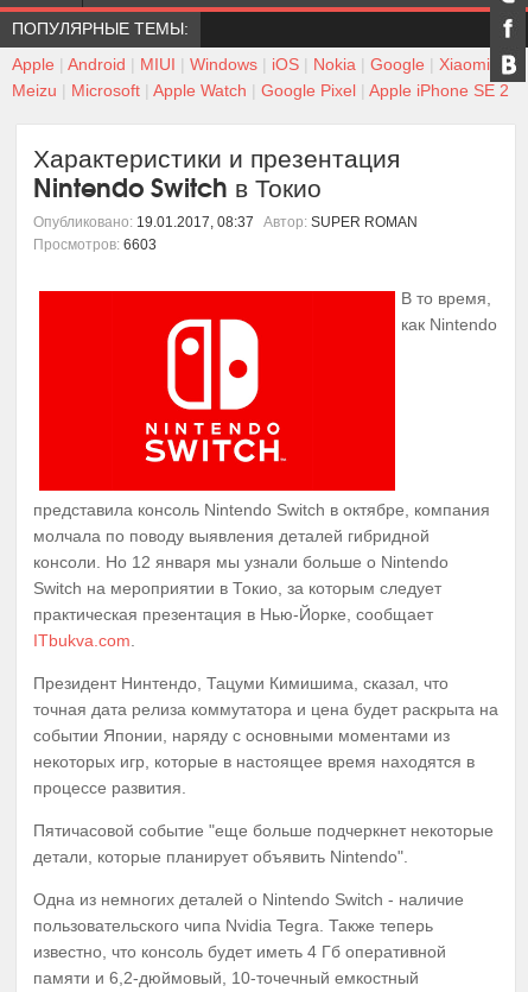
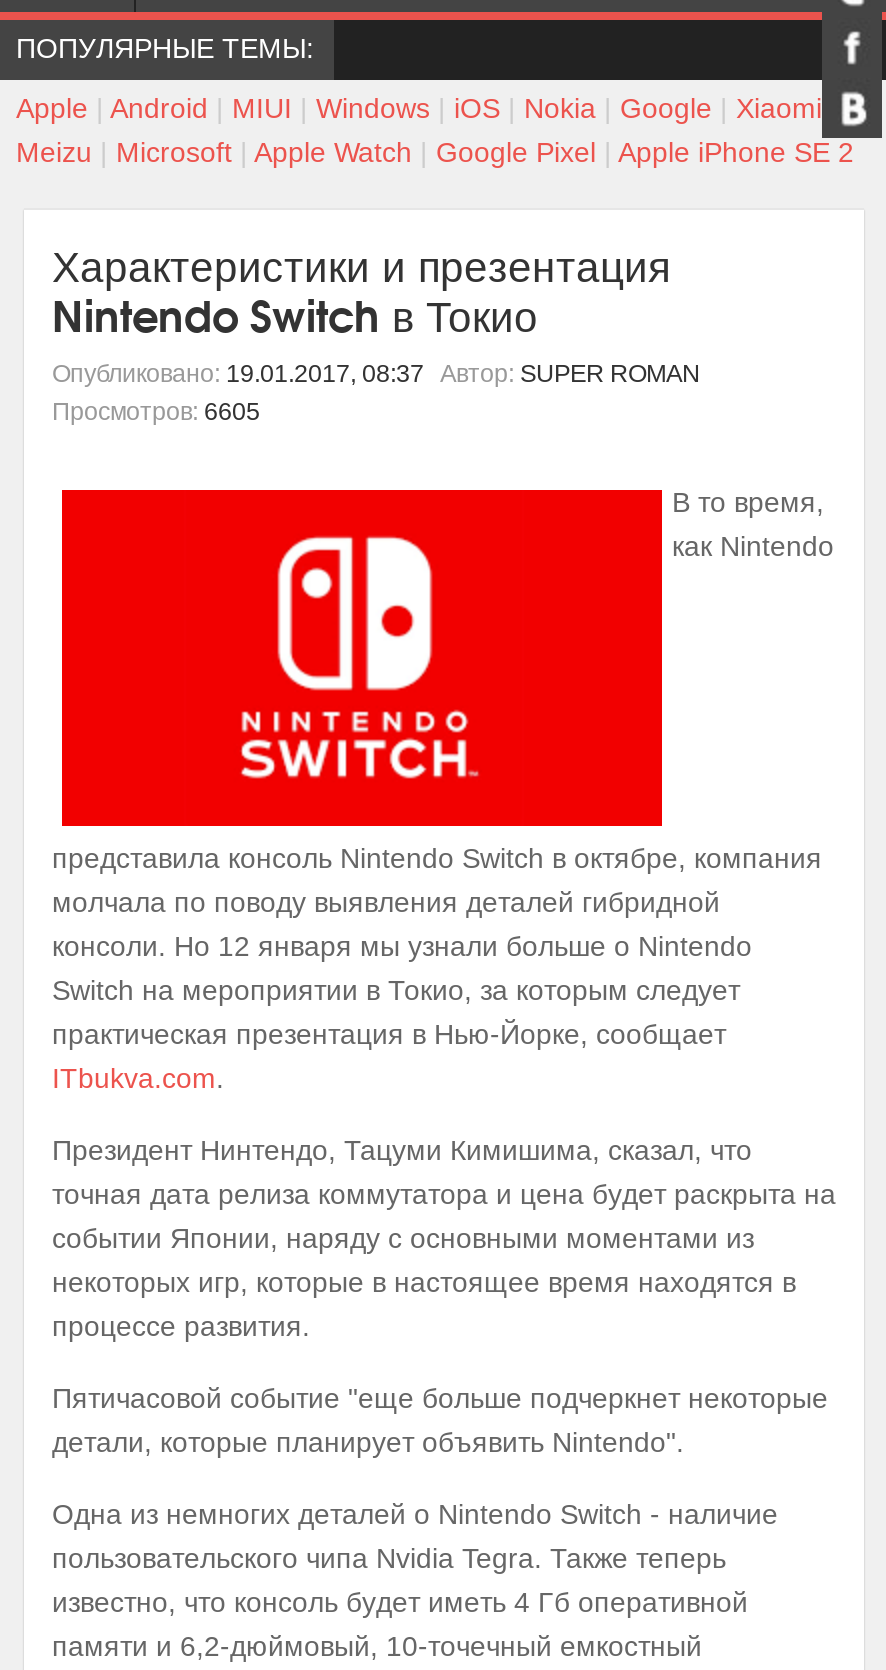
- Просмотров: 6603
+ Просмотров: 6605
